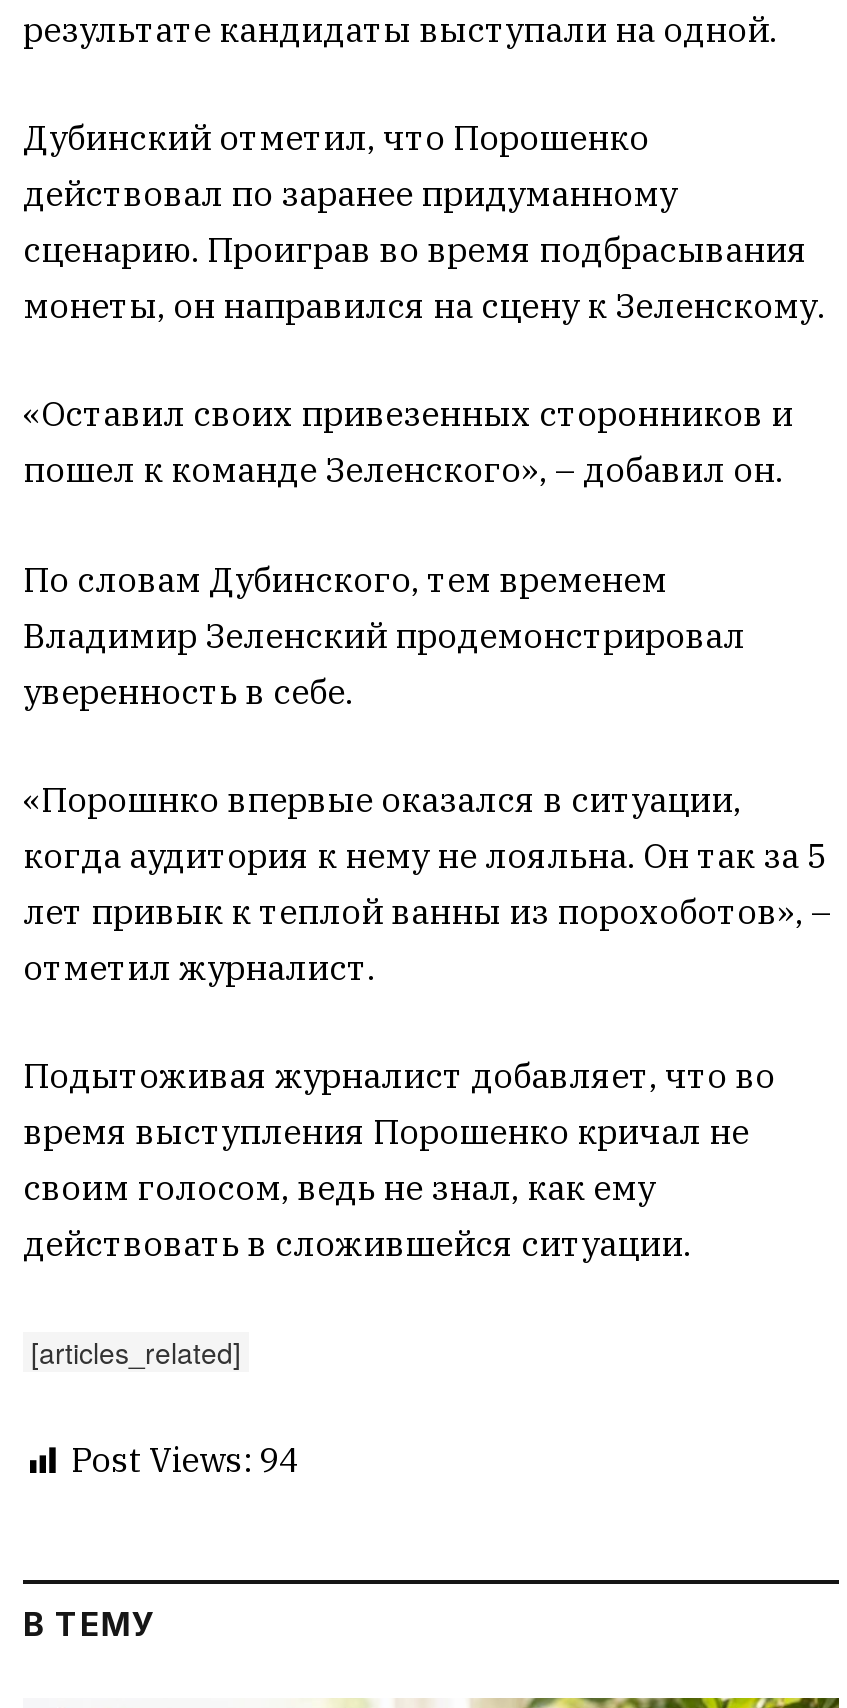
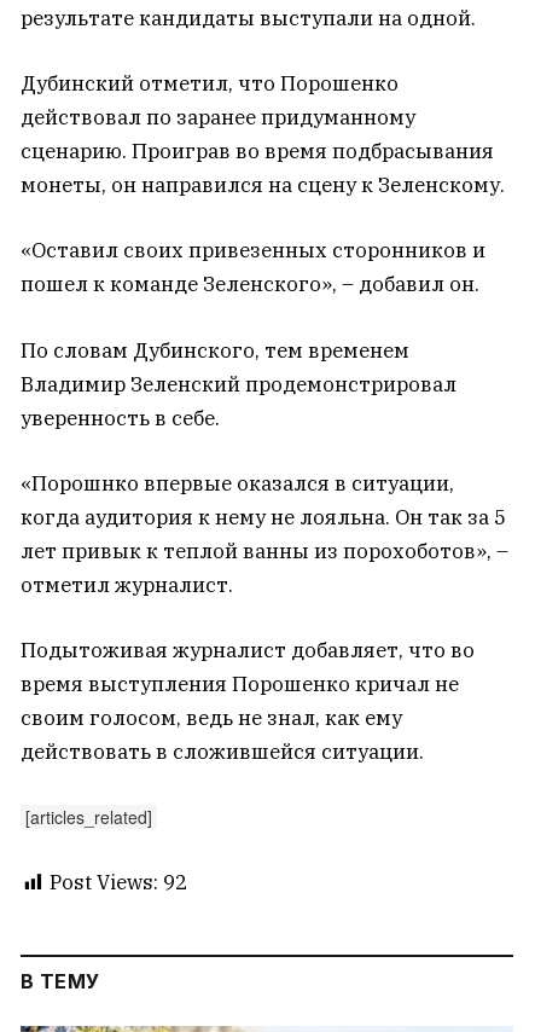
- Post Views: 94
+ Post Views: 92
